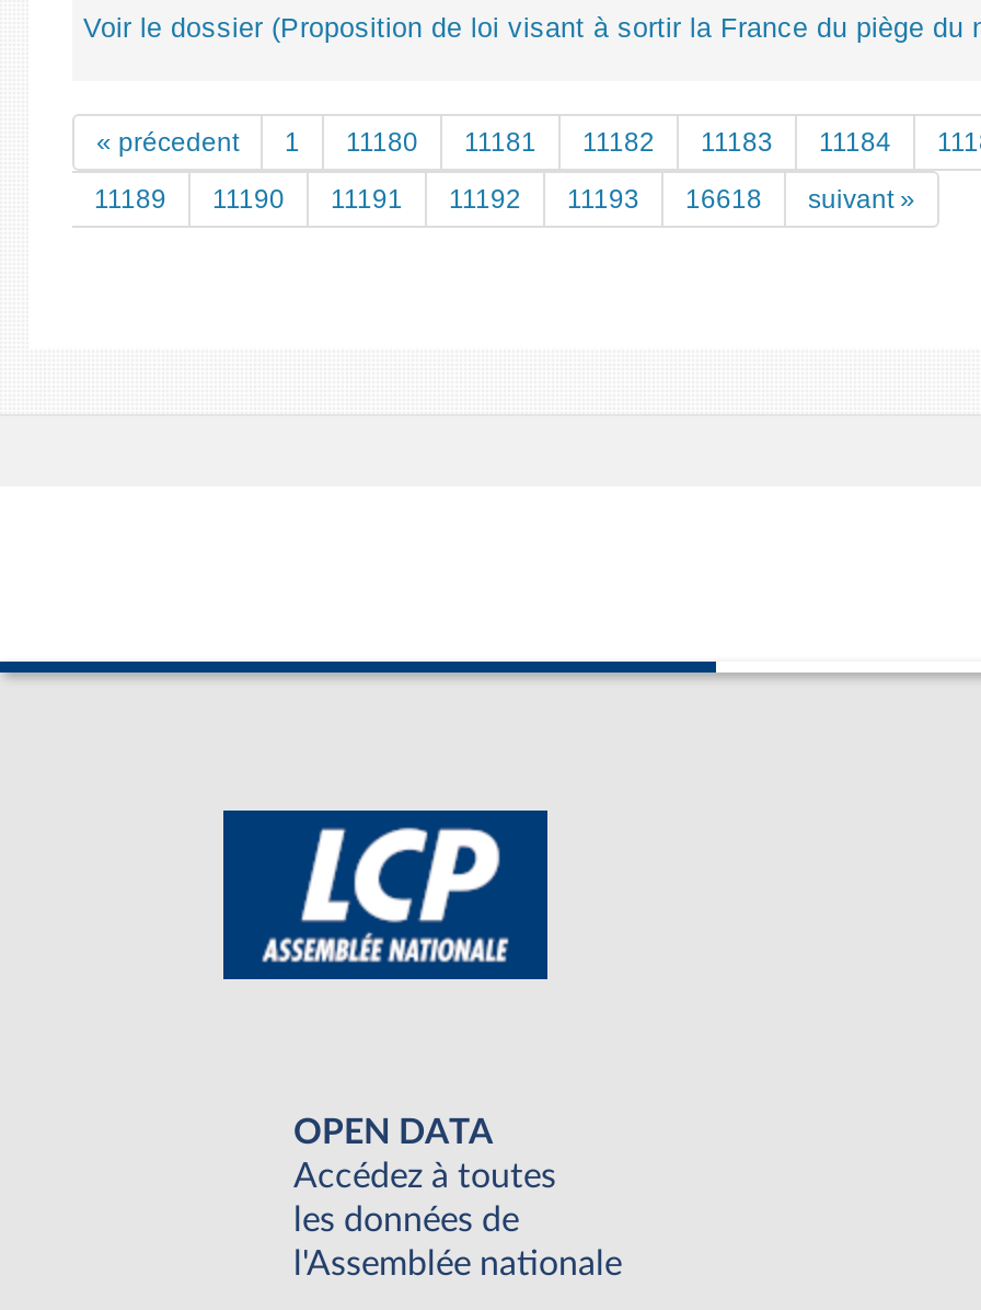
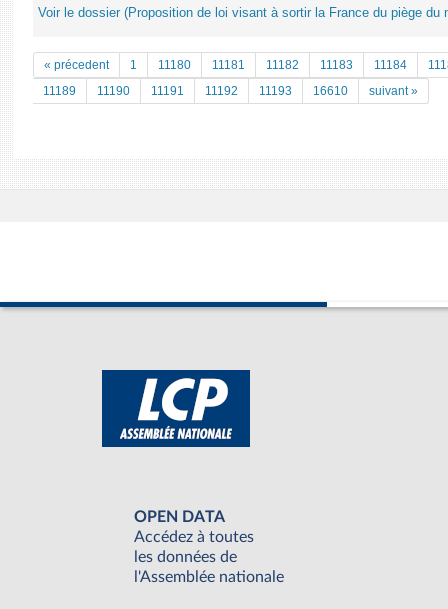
- 11189 11190 11191 11192 11193 16618 suivant »
+ 11189 11190 11191 11192 11193 16610 suivant »
